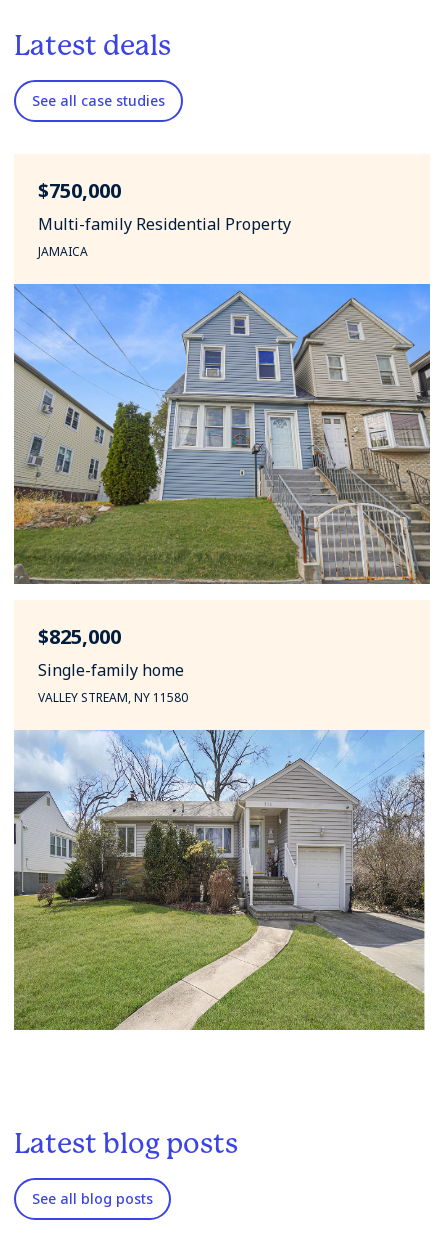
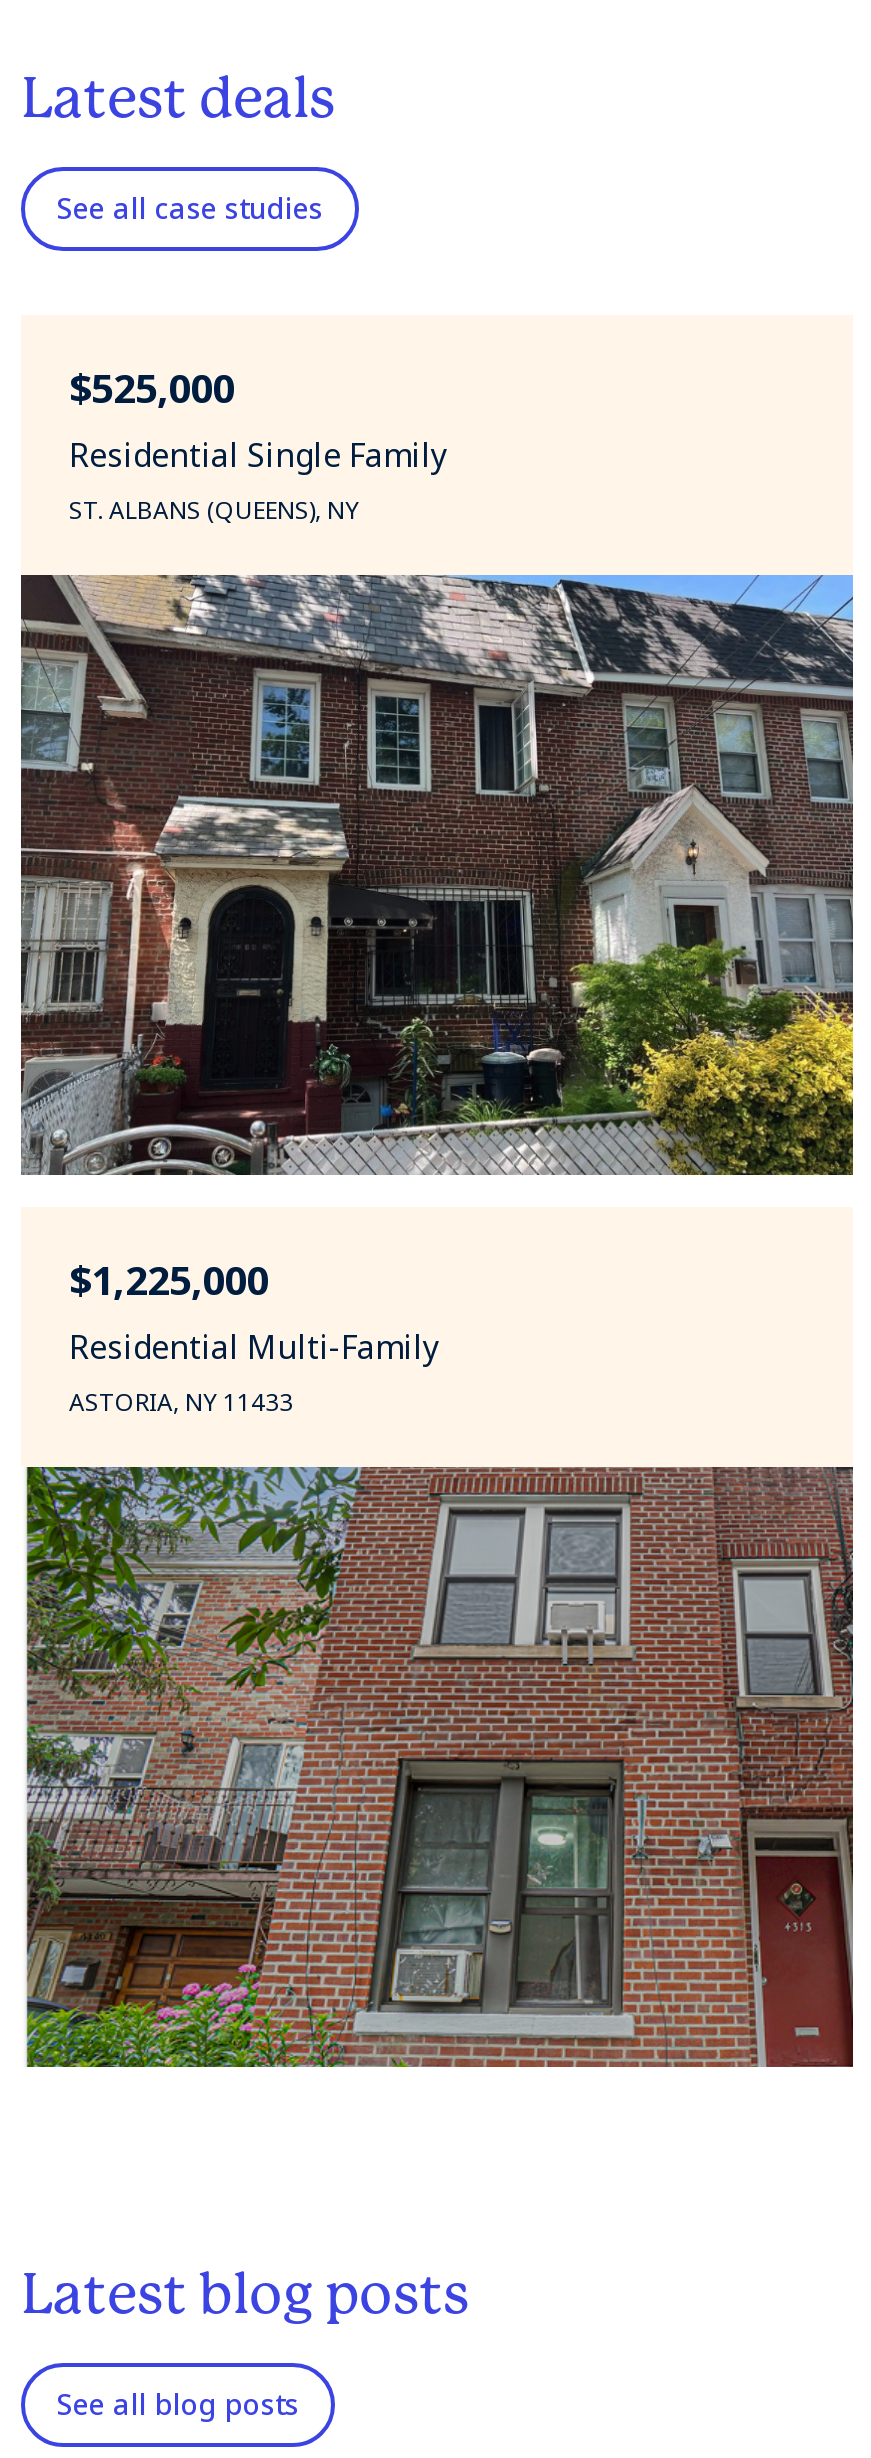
- $750,000
- Multi-family Residential Property
- JAMAICA
+ $525,000
+ Residential Single Family
+ ST. ALBANS (QUEENS), NY

- [image]
- $825,000
- Single-family home
- VALLEY STREAM, NY 11580
+ [image]
+ $1,225,000
+ Residential Multi-Family
+ ASTORIA, NY 11433

- [image]
+ [image]
